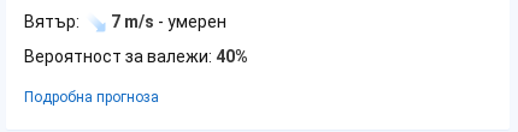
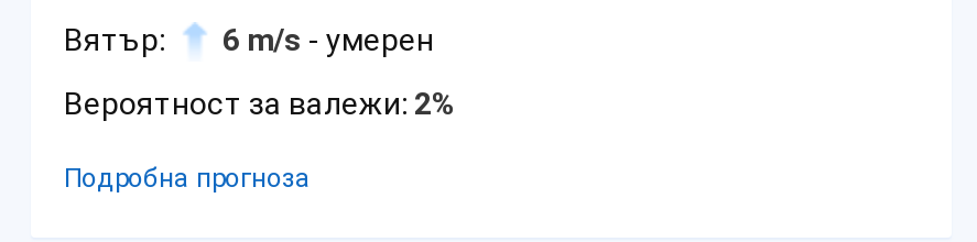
- Вятър: 7 m/s - умерен
+ Вятър: 6 m/s - умерен

- Вероятност за валежи: 40%
+ Вероятност за валежи: 2%
